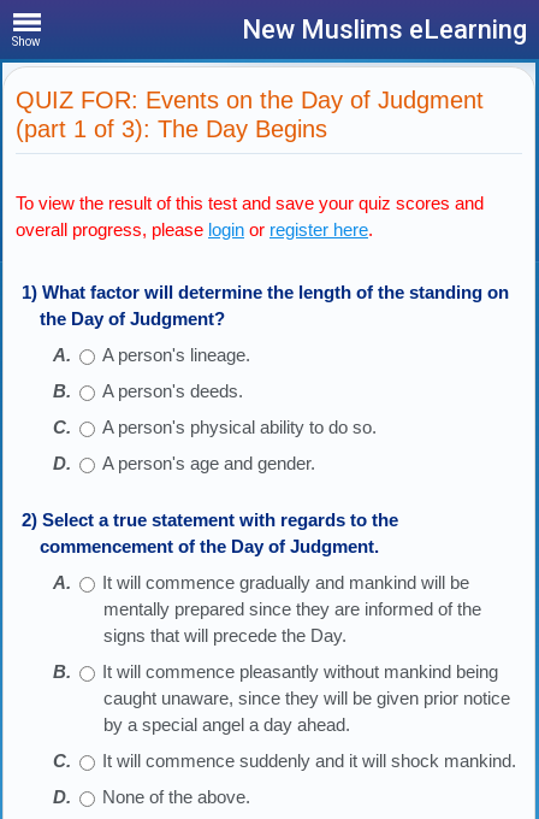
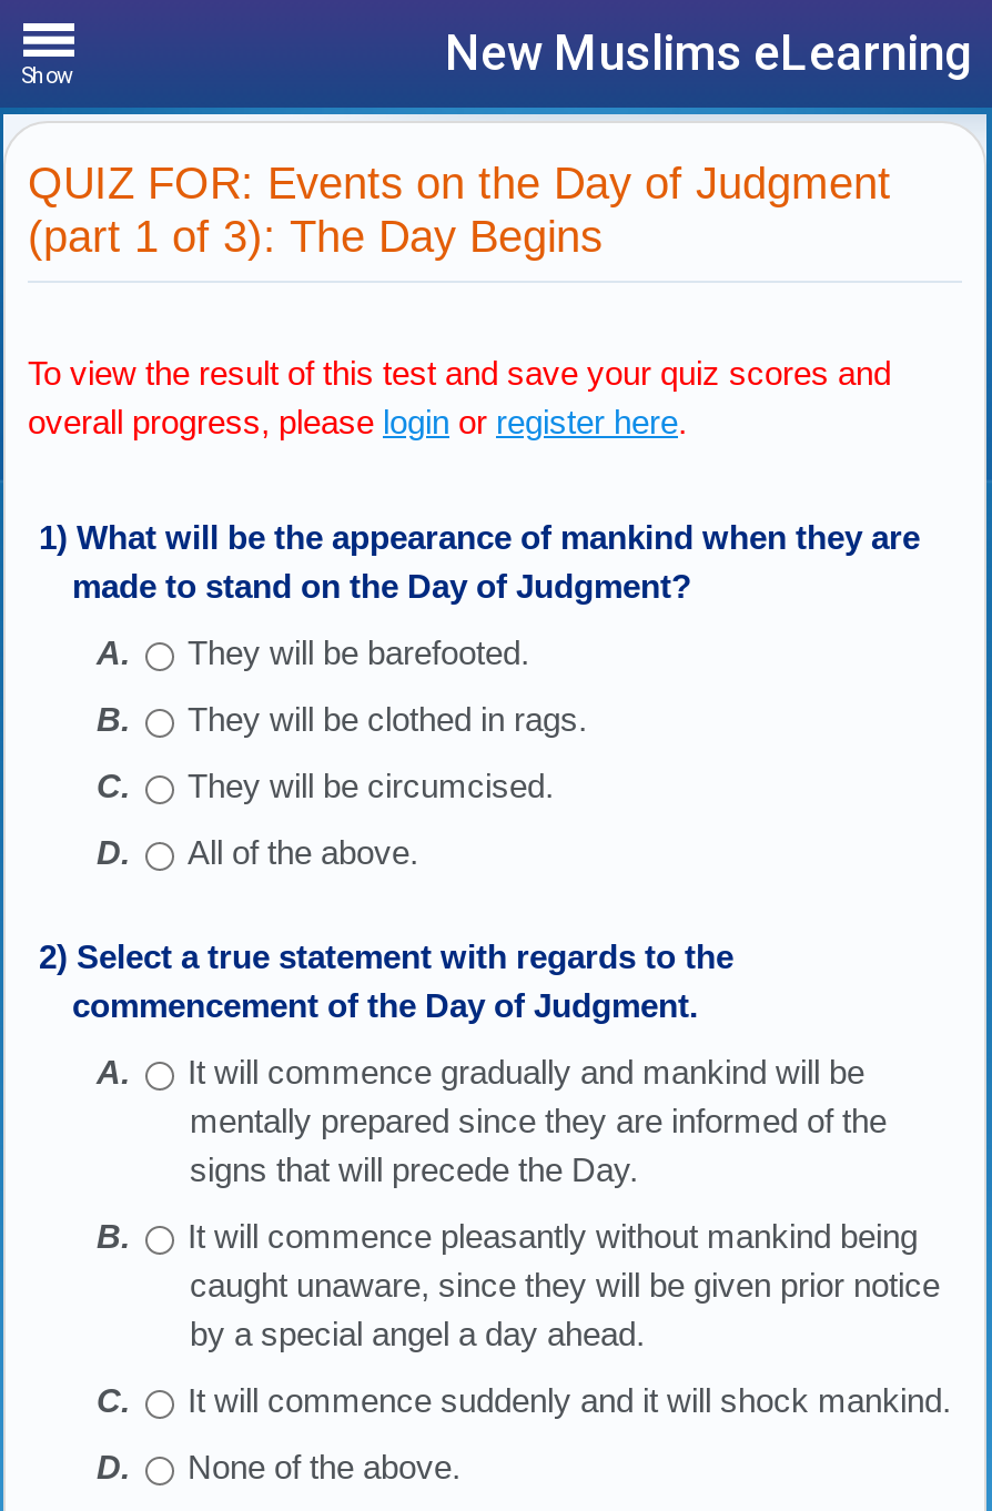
- 1) What factor will determine the length of the standing on
- the Day of Judgment?
+ 1) What will be the appearance of mankind when they are
+ made to stand on the Day of Judgment?

- A person's lineage.
+ They will be barefooted.

- A person's deeds.
+ They will be clothed in rags.

- A person's physical ability to do so.
+ They will be circumcised.

- A person's age and gender.
+ All of the above.
